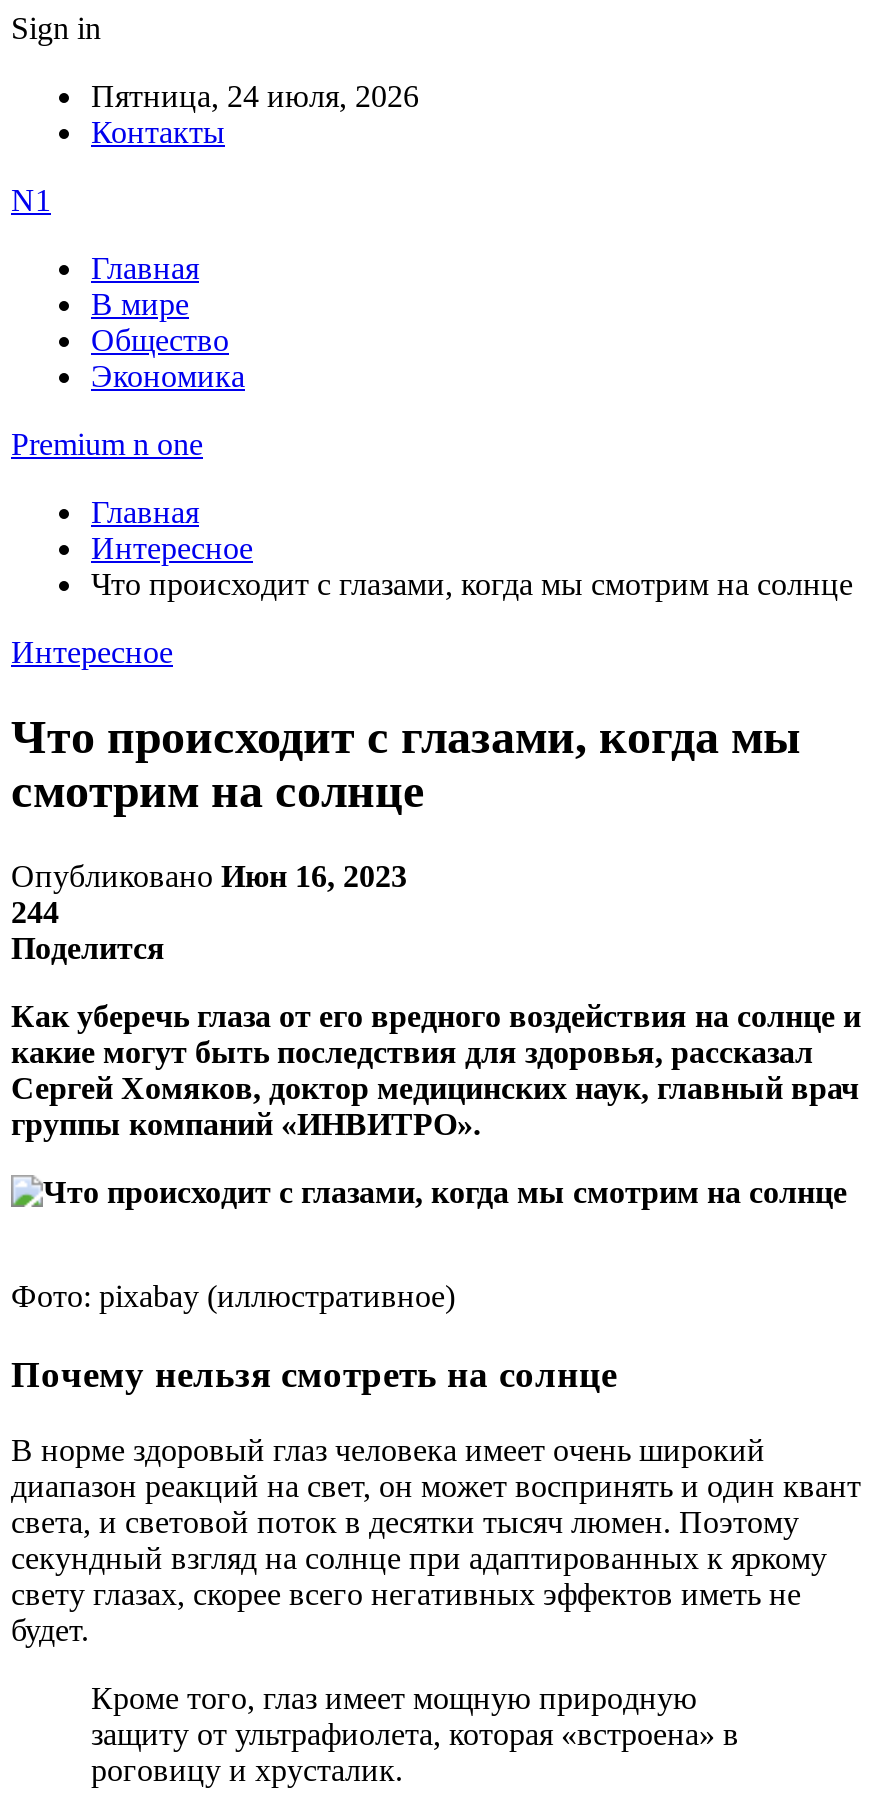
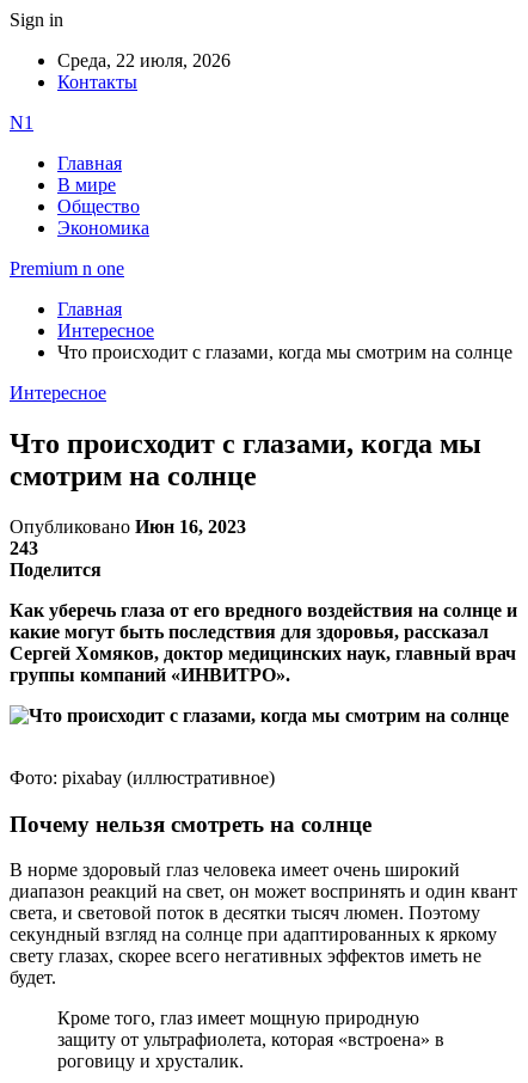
- Пятница, 24 июля, 2026
+ Среда, 22 июля, 2026

- 244
+ 243
